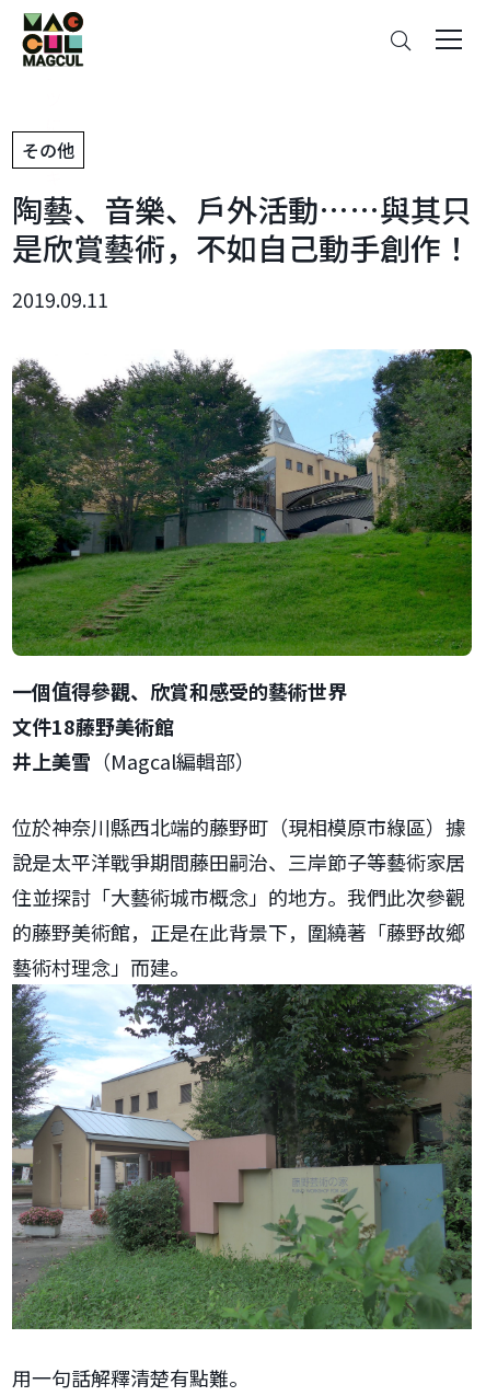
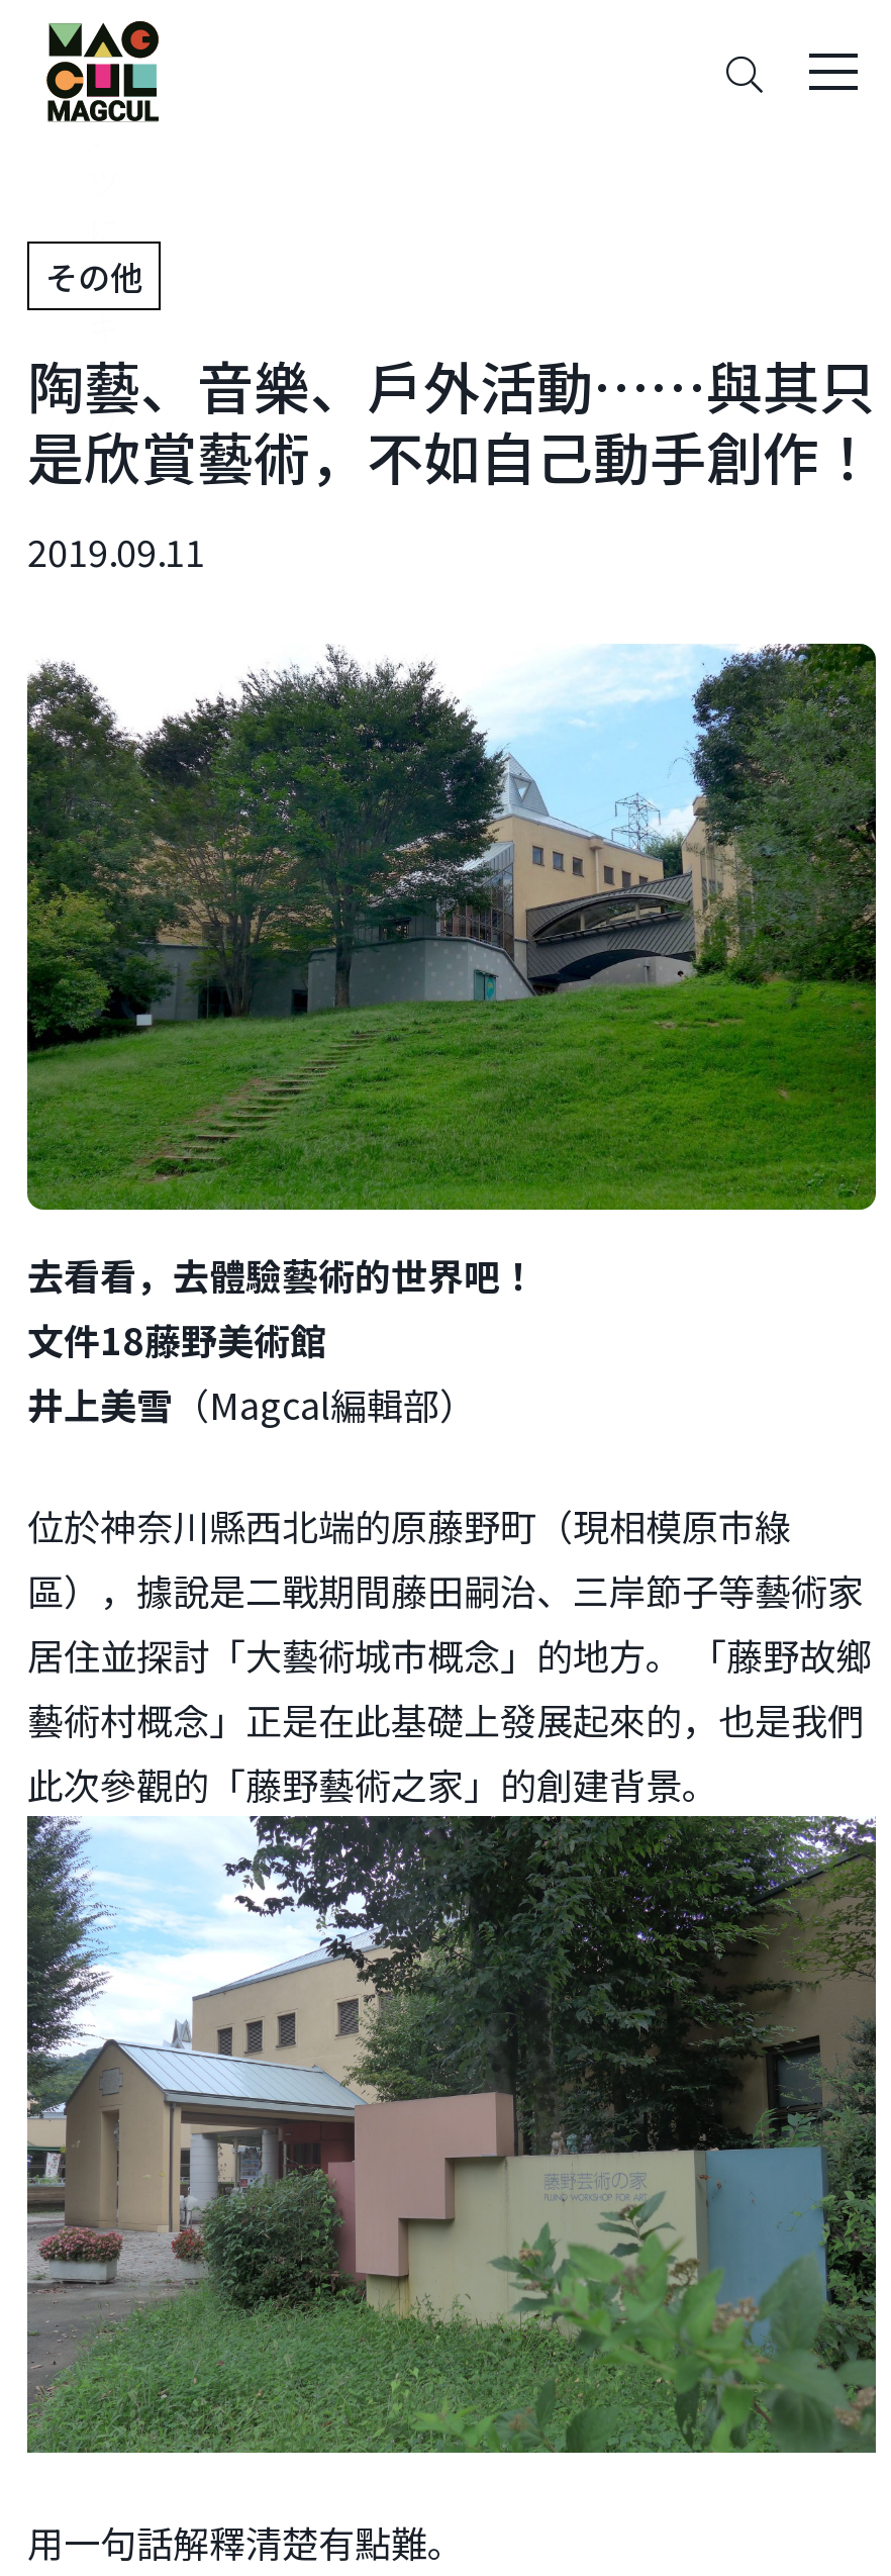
- 一個值得參觀、欣賞和感受的藝術世界
+ 去看看，去體驗藝術的世界吧！

- 位於神奈川縣西北端的藤野町（現相模原市綠區）據
- 說是太平洋戰爭期間藤田嗣治、三岸節子等藝術家居
- 住並探討「大藝術城市概念」的地方。我們此次參觀
- 的藤野美術館，正是在此背景下，圍繞著「藤野故鄉
- 藝術村理念」而建。
+ 位於神奈川縣西北端的原藤野町（現相模原市綠
+ 區），據說是二戰期間藤田嗣治、三岸節子等藝術家
+ 居住並探討「大藝術城市概念」的地方。 「藤野故鄉
+ 藝術村概念」正是在此基礎上發展起來的，也是我們
+ 此次參觀的「藤野藝術之家」的創建背景。
